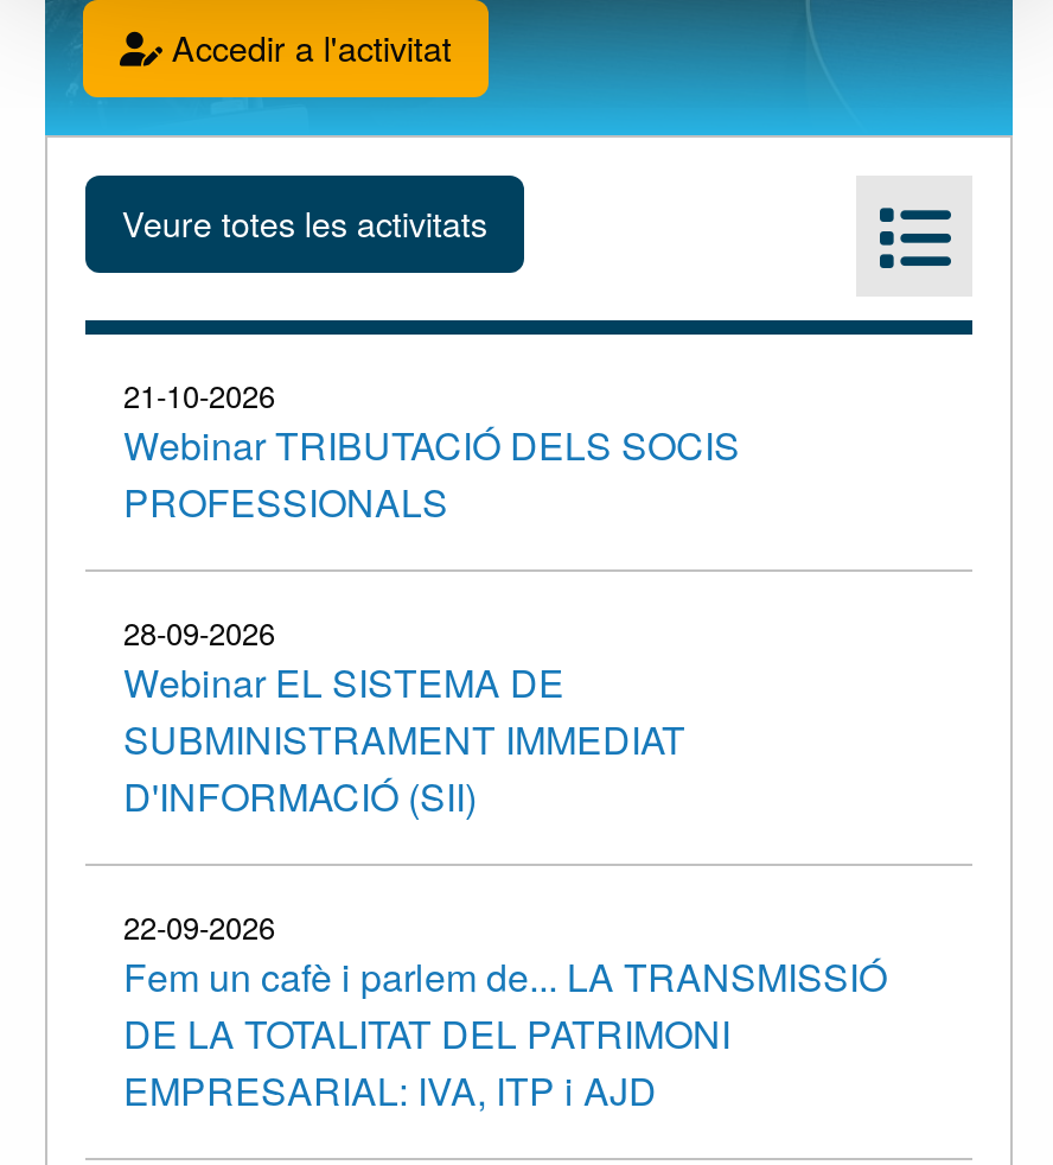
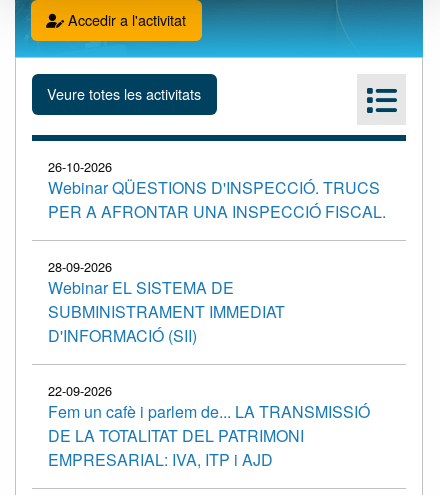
- 21-10-2026
- Webinar TRIBUTACIÓ DELS SOCIS
- PROFESSIONALS
+ 26-10-2026
+ Webinar QÜESTIONS D'INSPECCIÓ. TRUCS
+ PER A AFRONTAR UNA INSPECCIÓ FISCAL.
